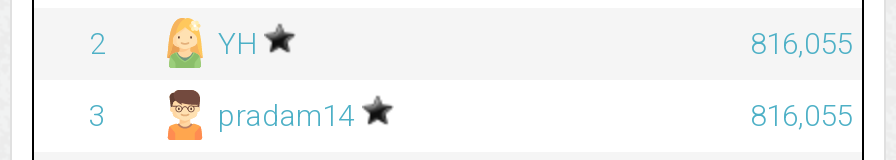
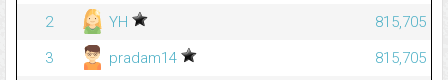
- 816,055
+ 815,705

- 816,055
+ 815,705
